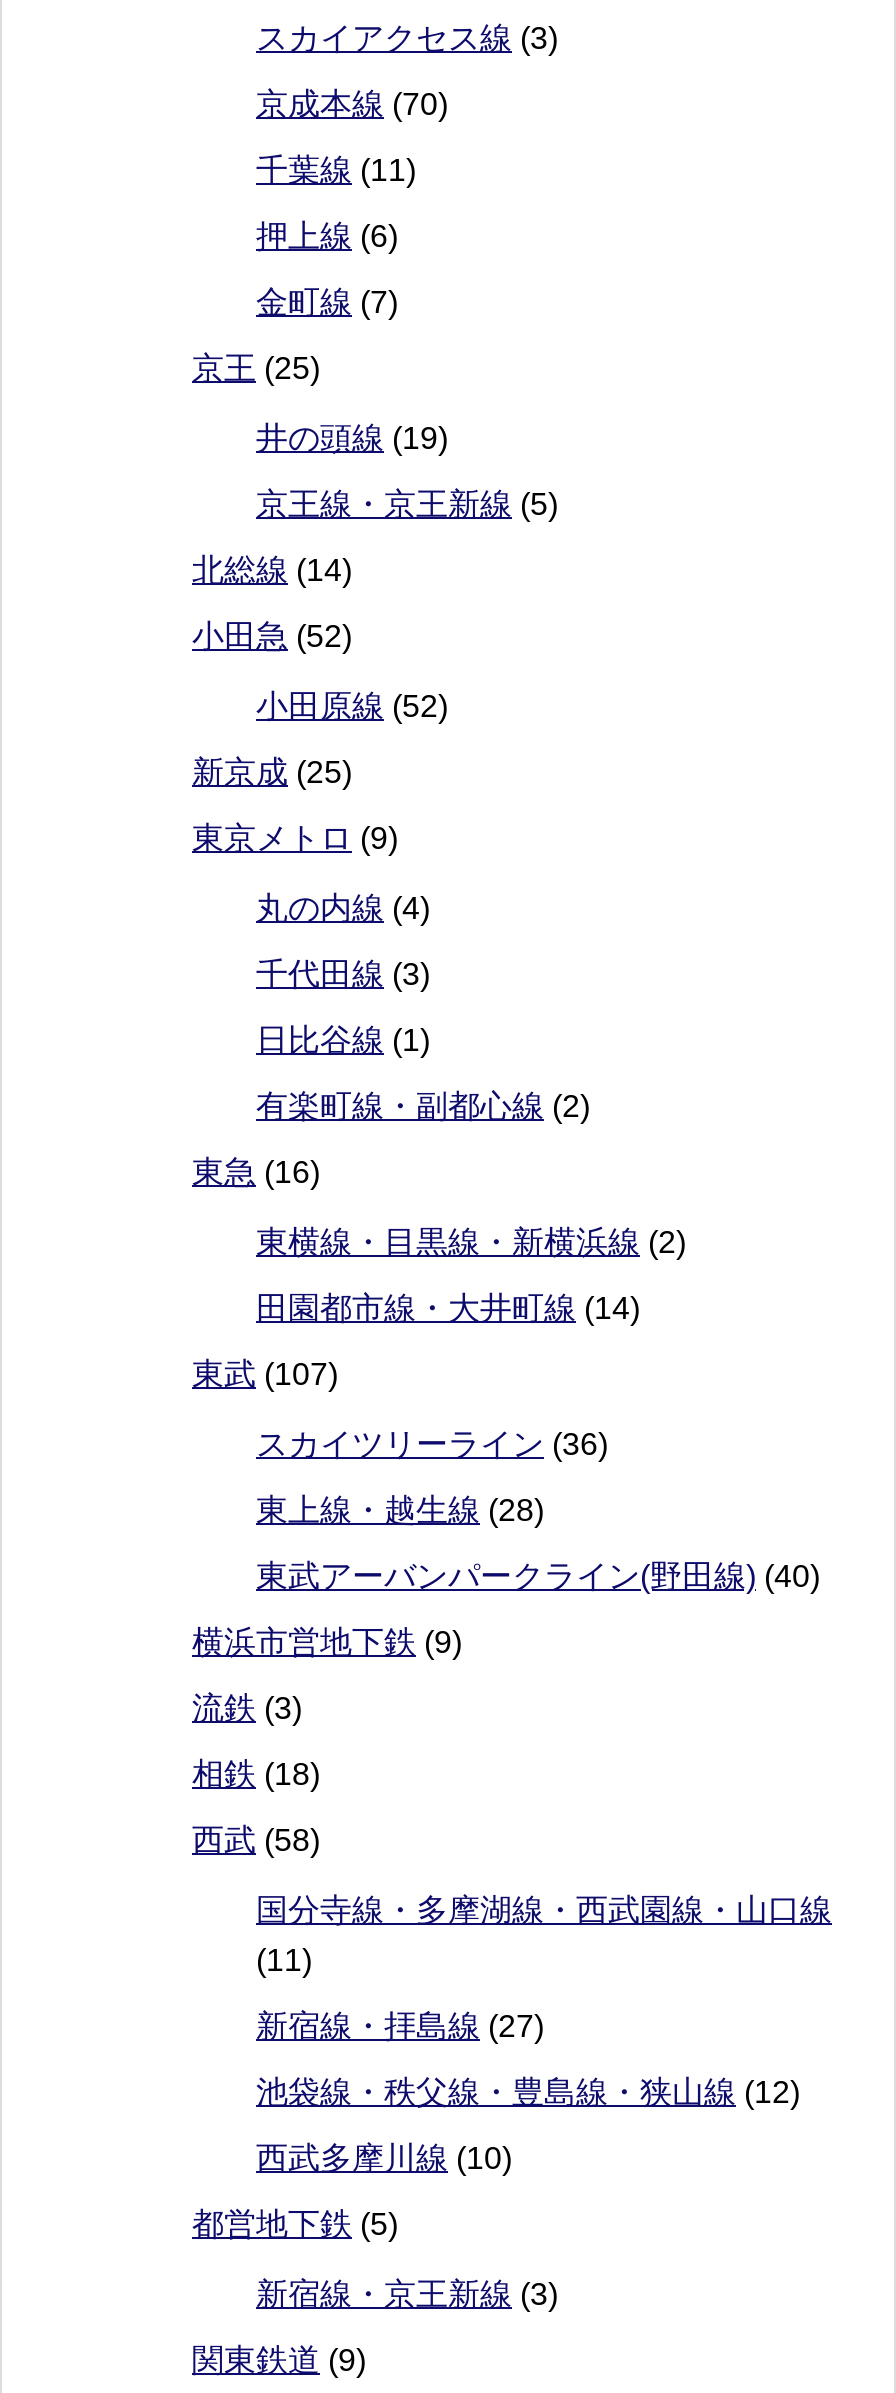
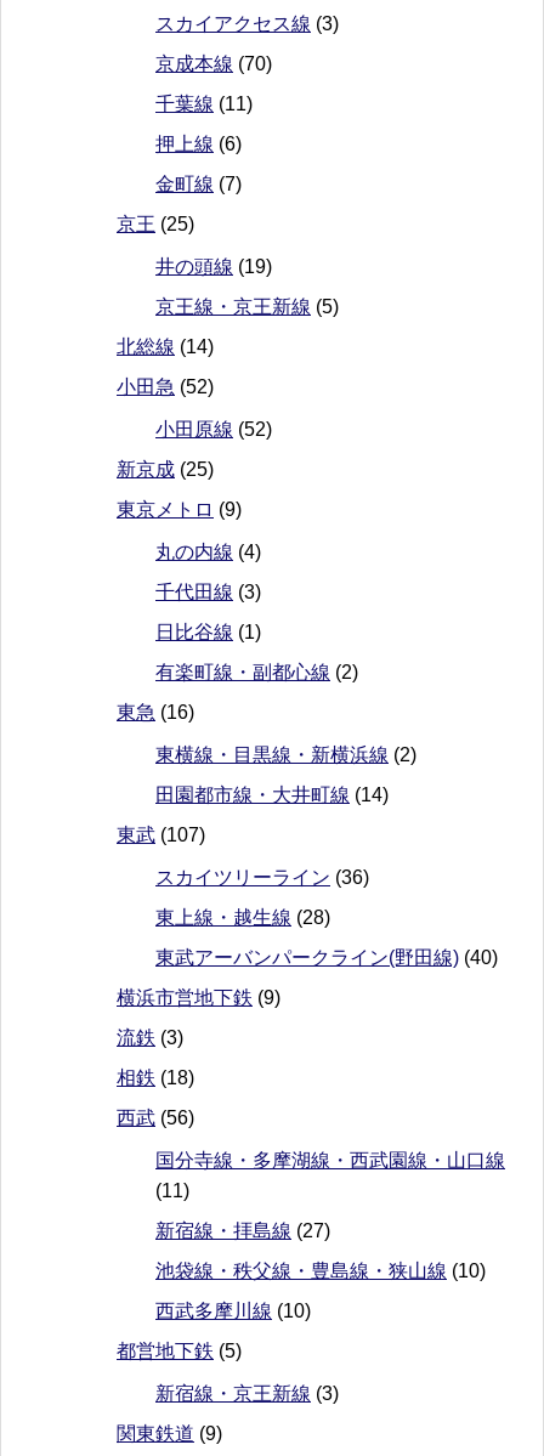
- 西武(58)
+ 西武(56)

- 池袋線・秩父線・豊島線・狭山線(12)
+ 池袋線・秩父線・豊島線・狭山線(10)
